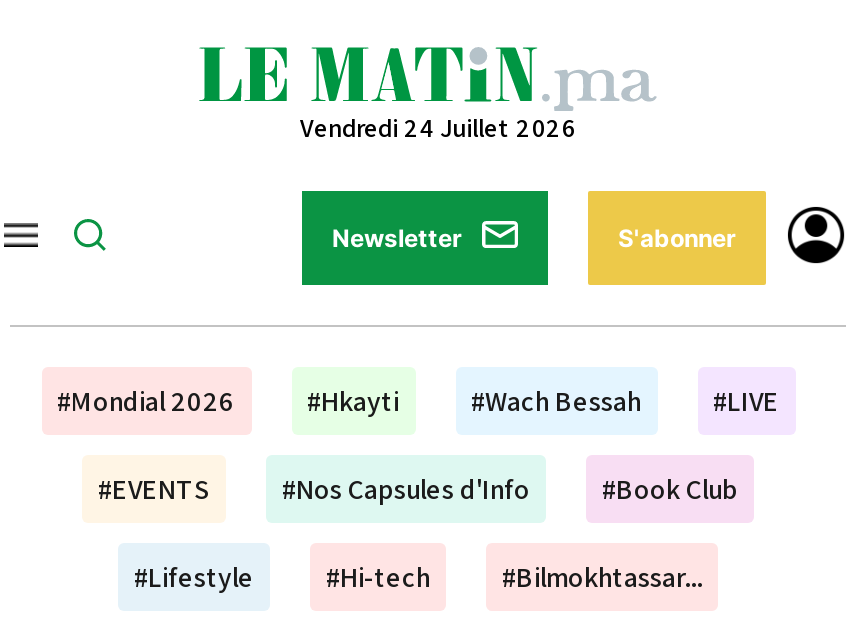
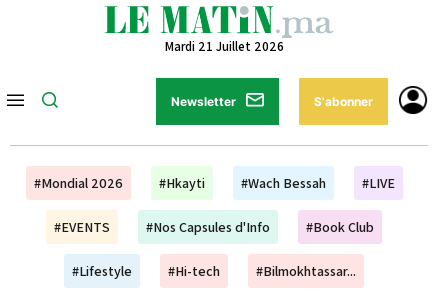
- Vendredi 24 Juillet 2026
+ Mardi 21 Juillet 2026
